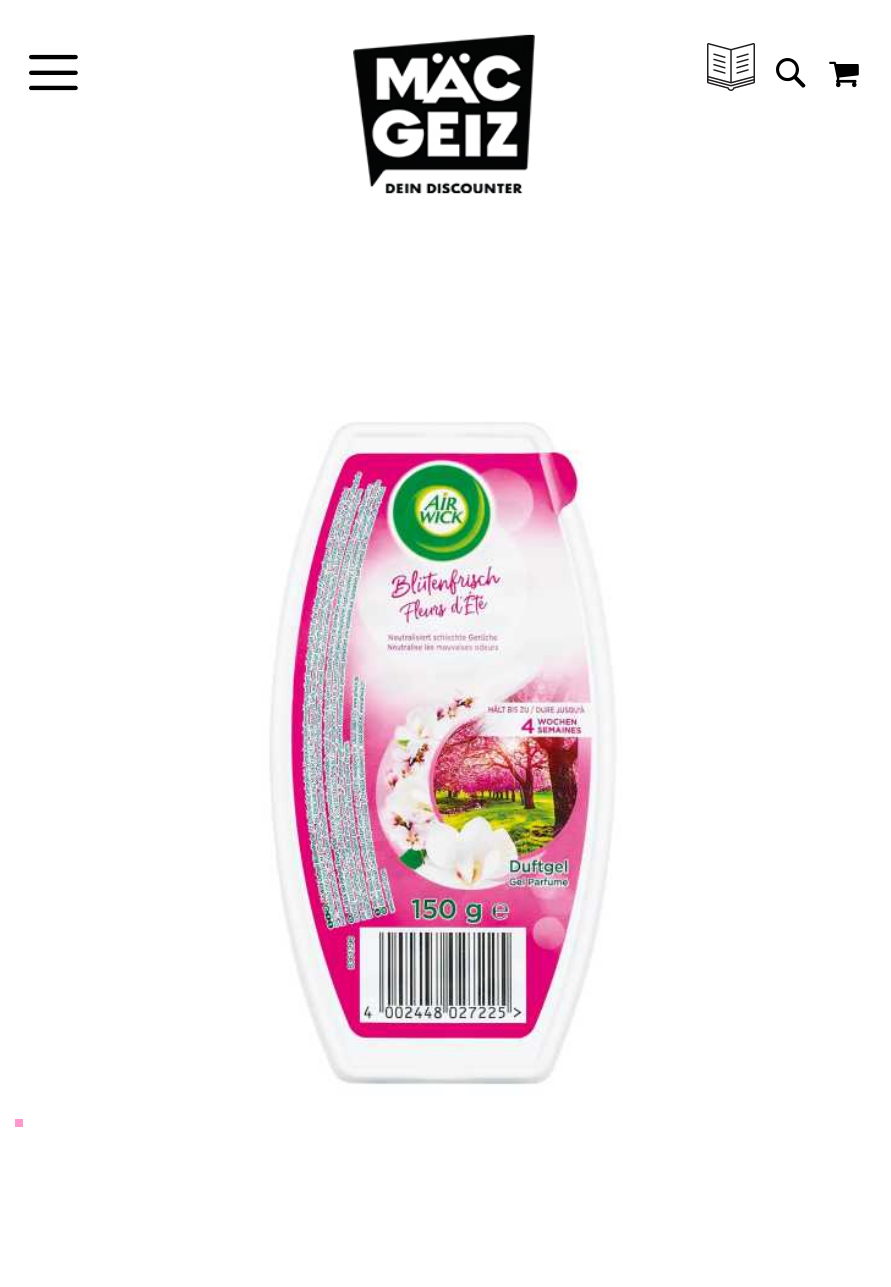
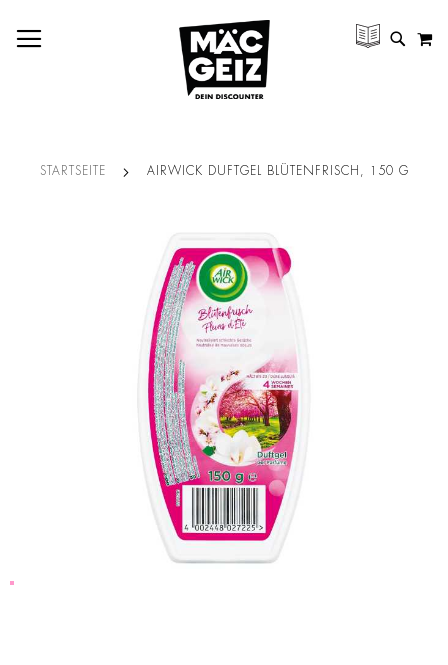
+ STARTSEITE
+ AIRWICK DUFTGEL BLÜTENFRISCH, 150 G
